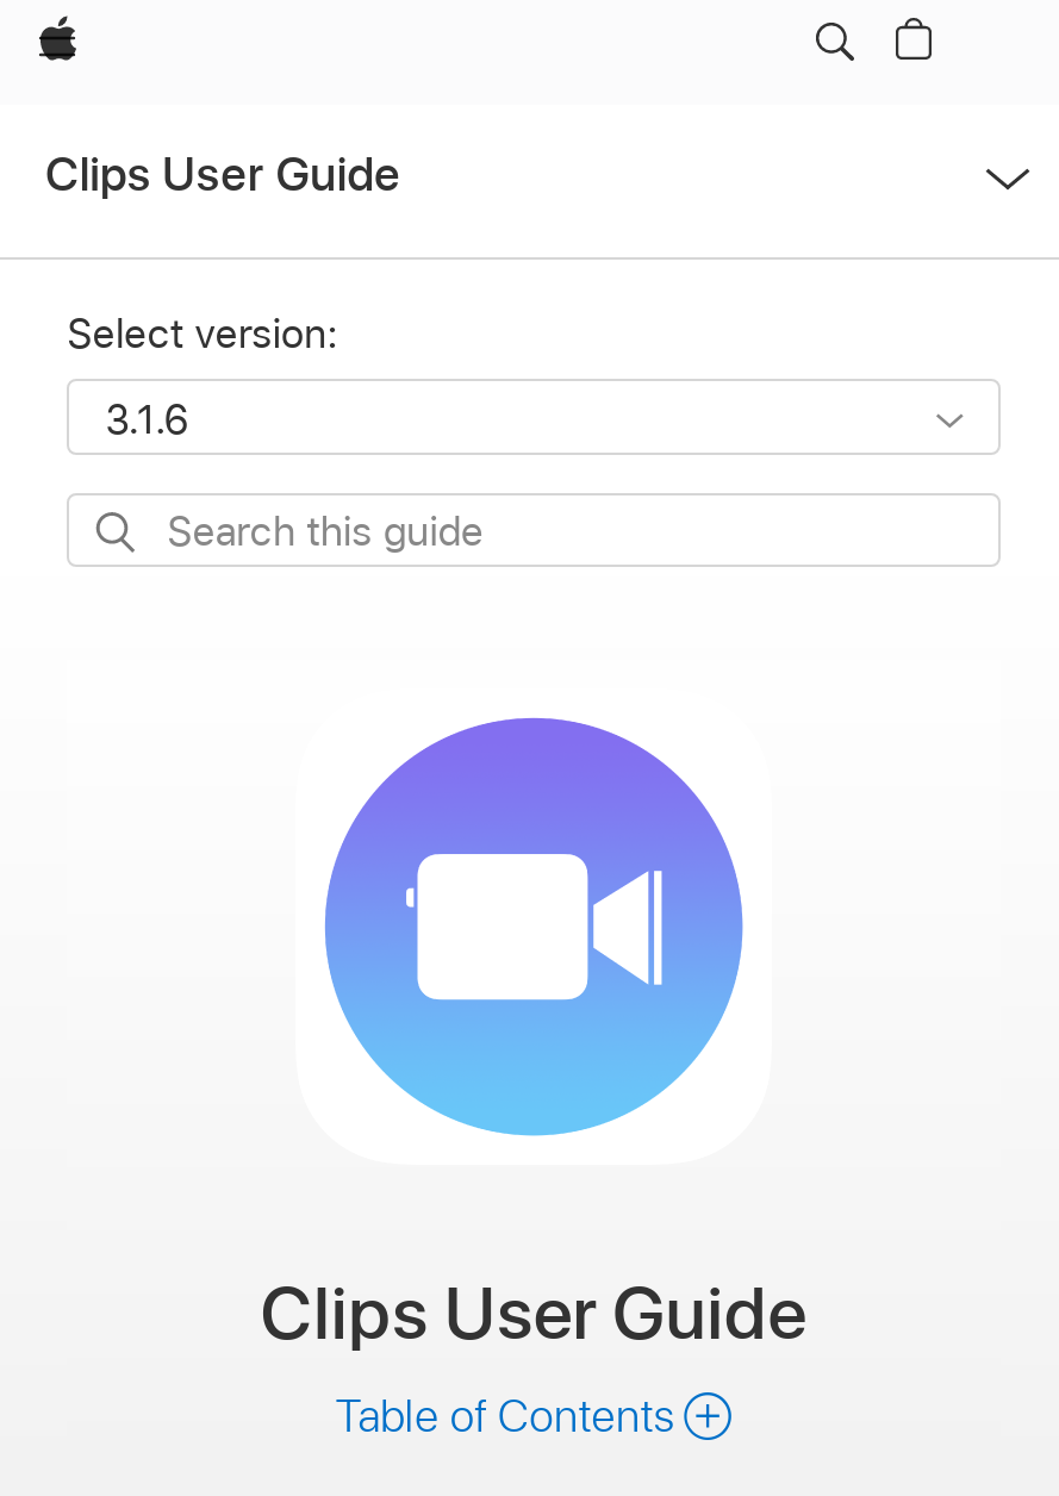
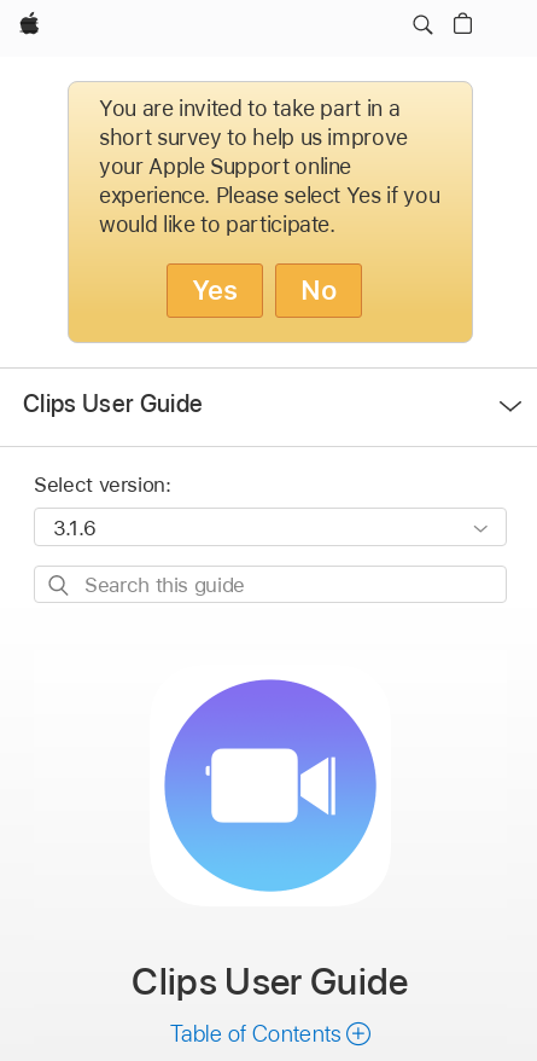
+ [image]
+ You are invited to take part in a
+ short survey to help us improve
+ your Apple Support online
+ experience. Please select Yes if you
+ would like to participate.
+ Yes
+ No
